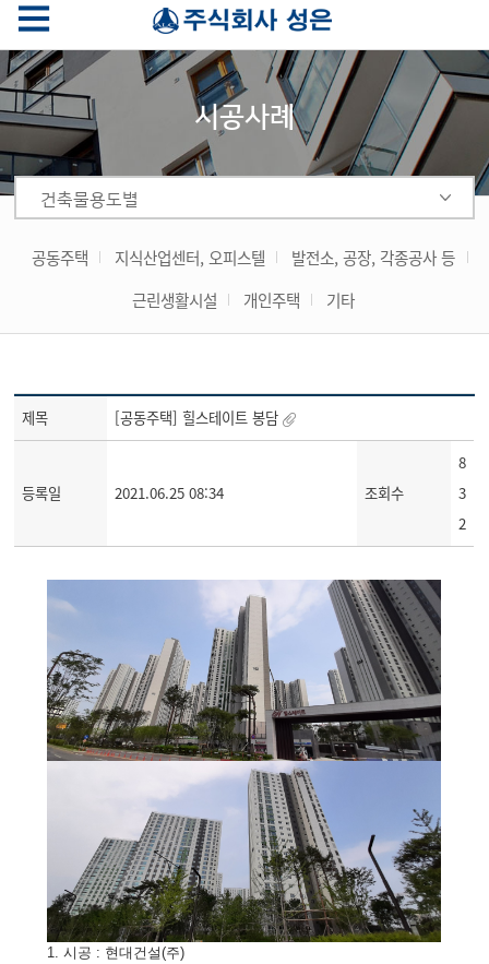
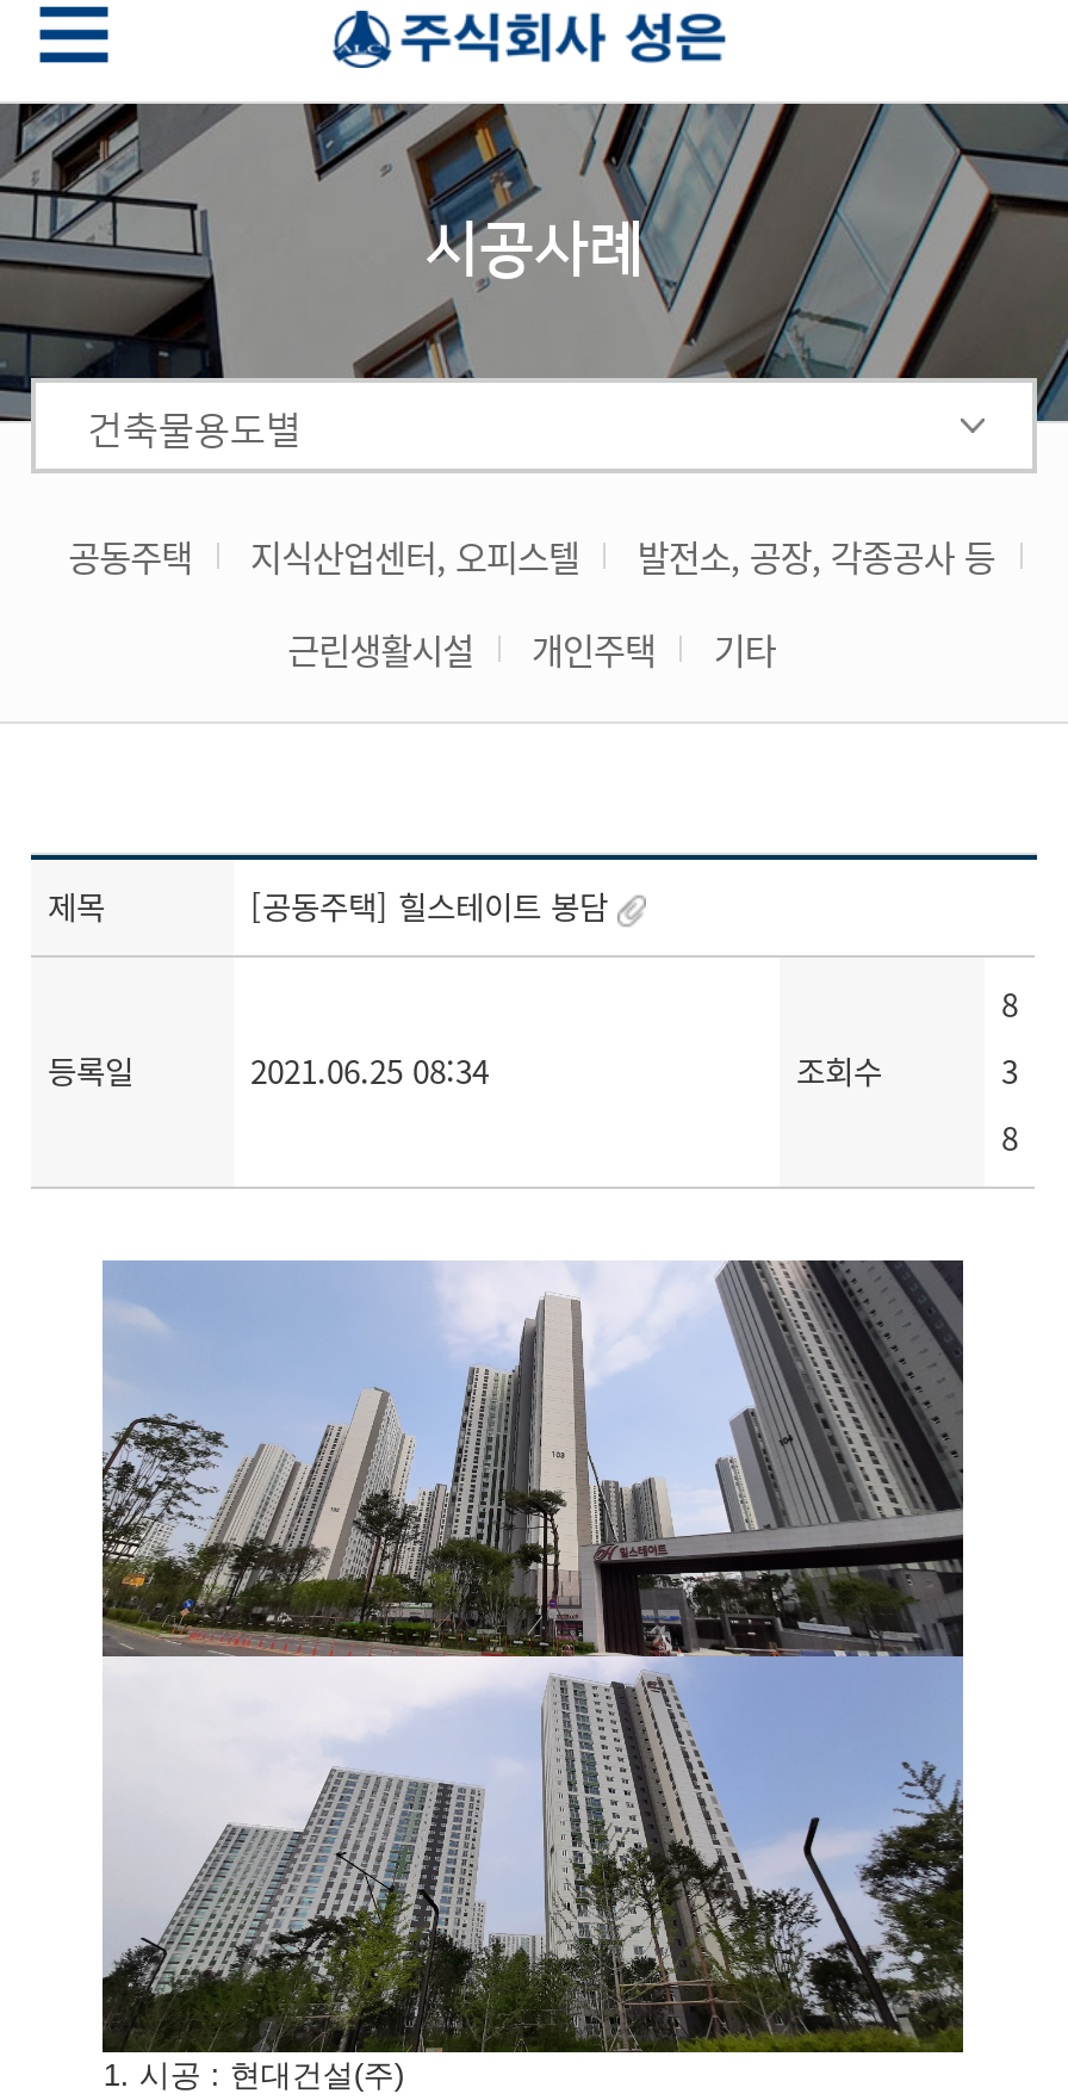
- 2
+ 8
